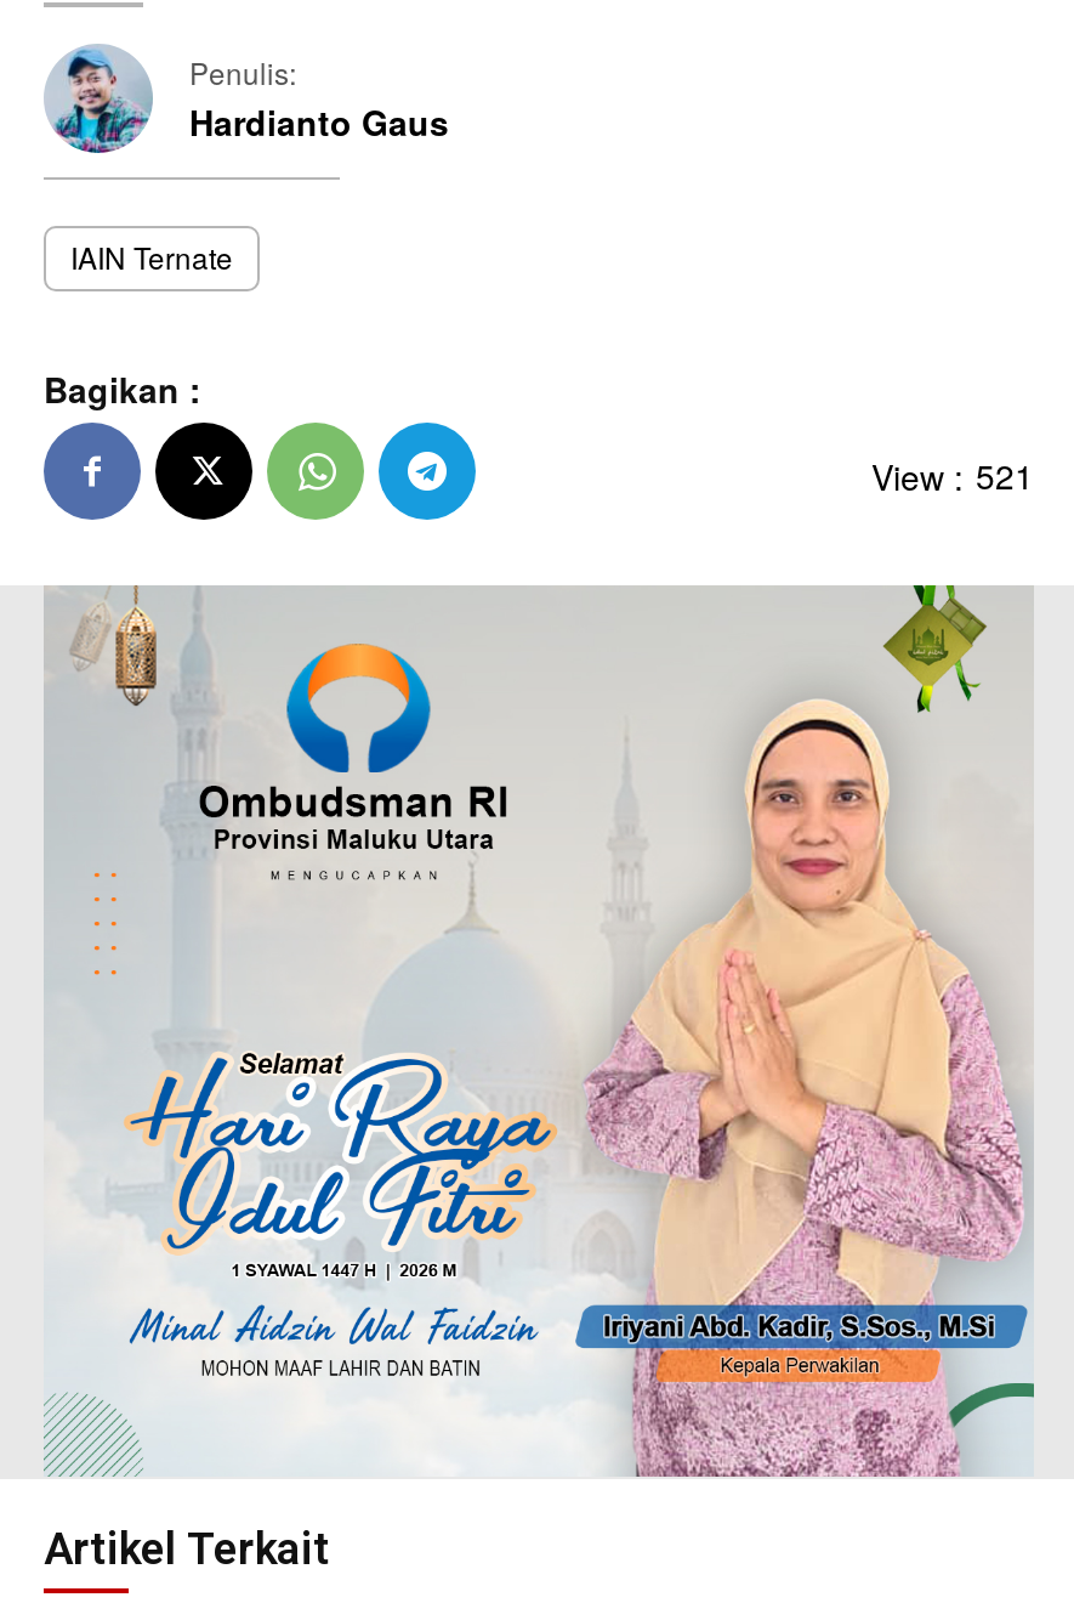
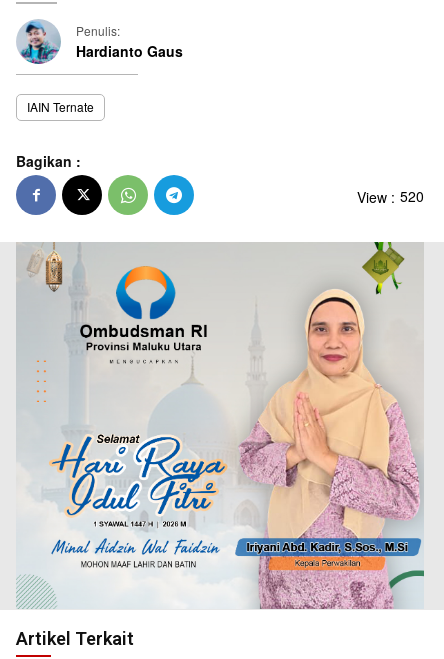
- View : 521
+ View : 520
